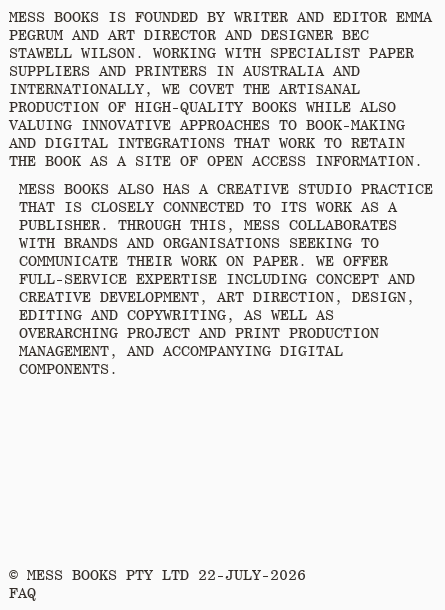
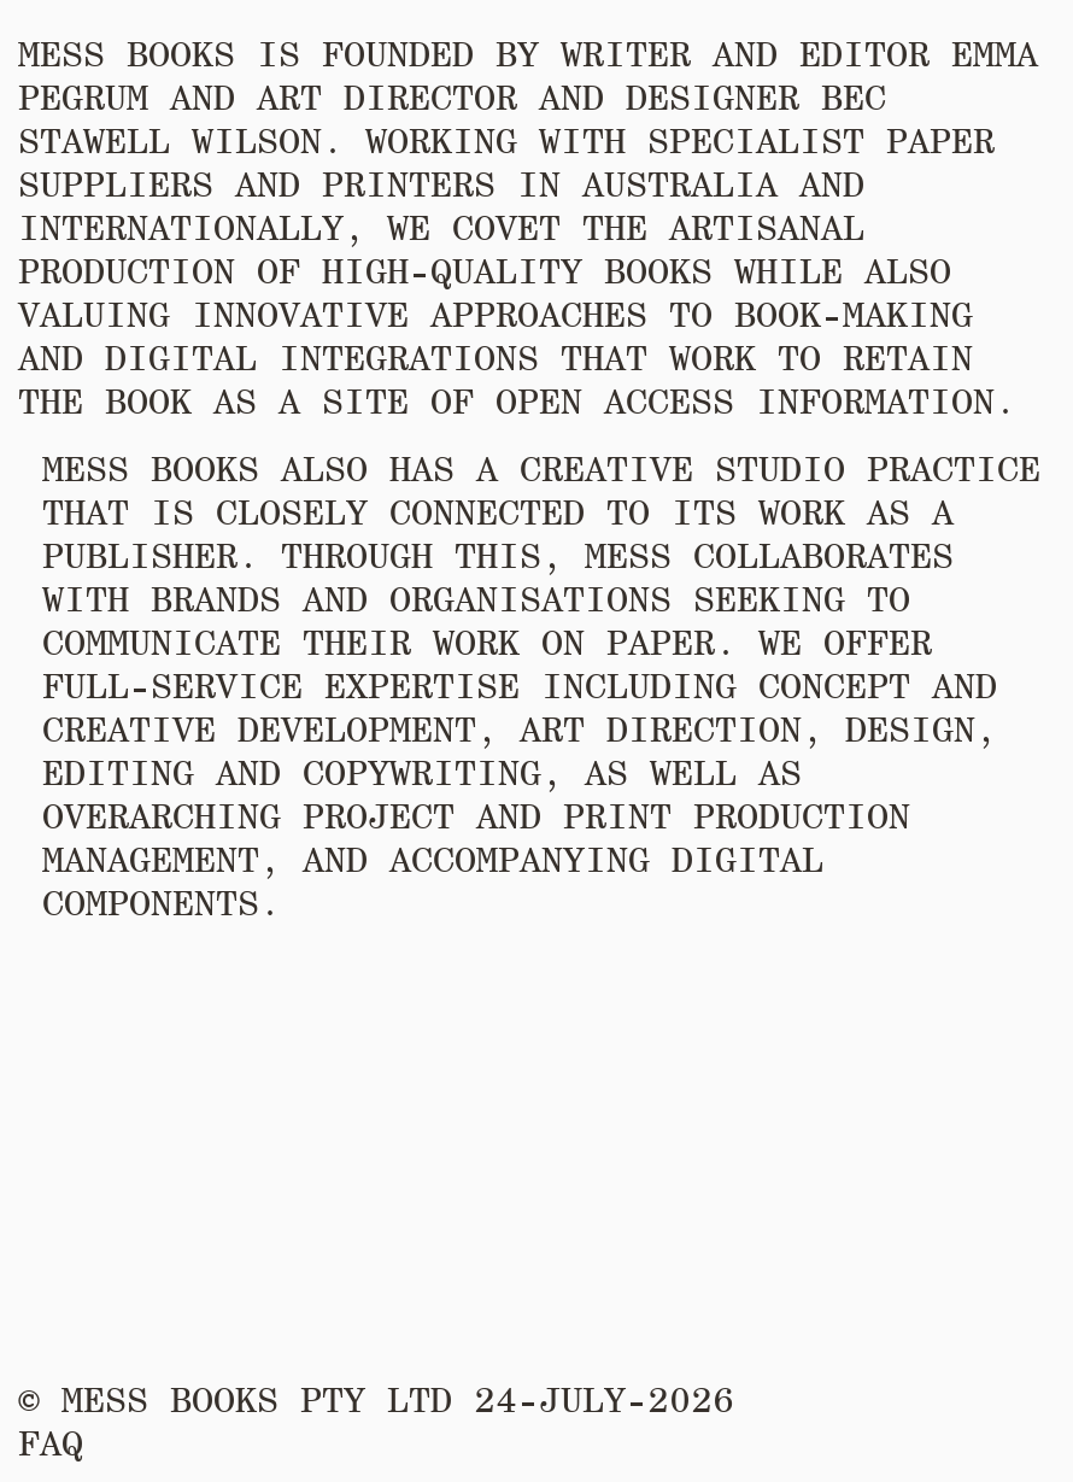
- © MESS BOOKS PTY LTD 22-JULY-2026
+ © MESS BOOKS PTY LTD 24-JULY-2026
